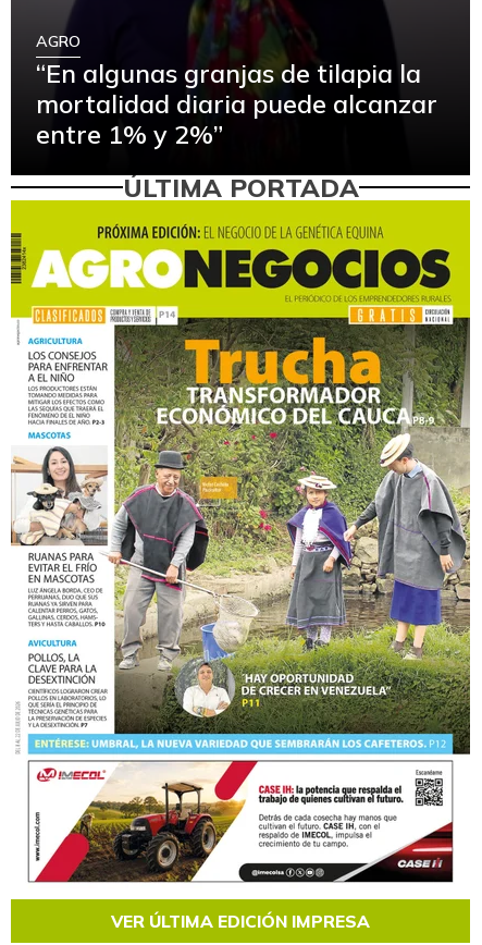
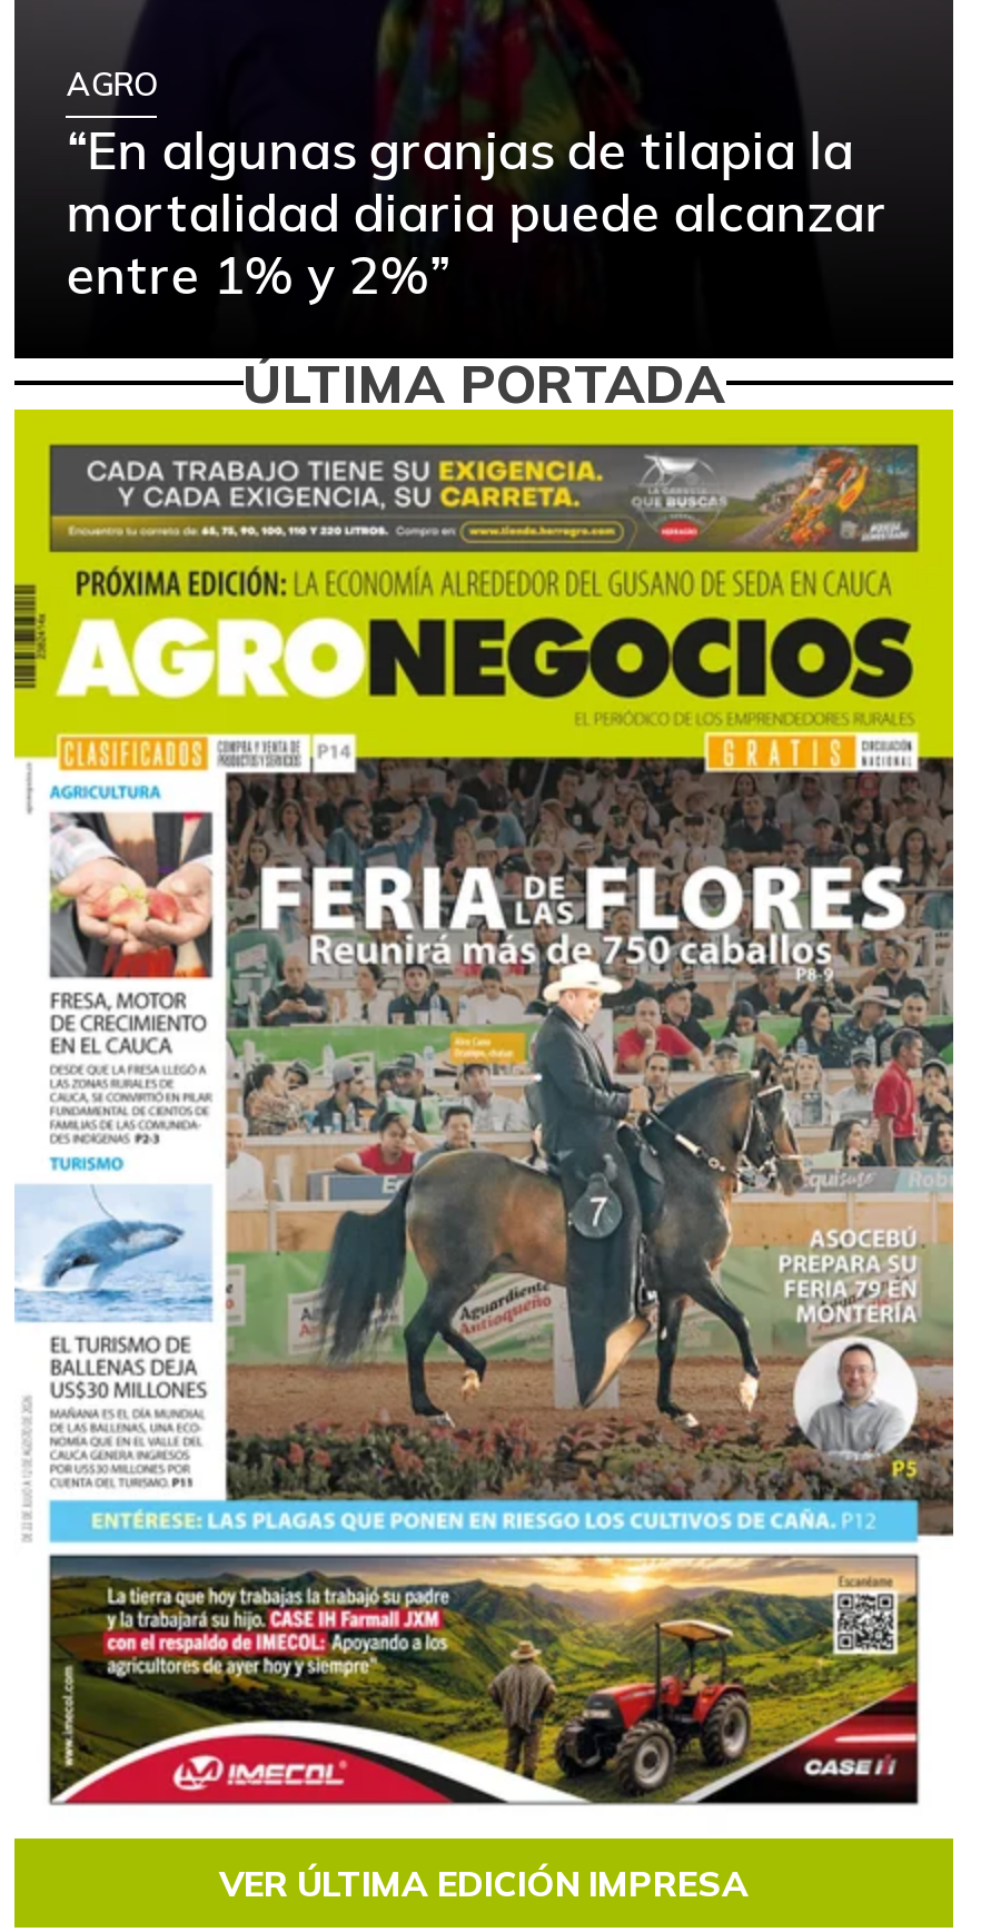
- [image]
+ [image]
